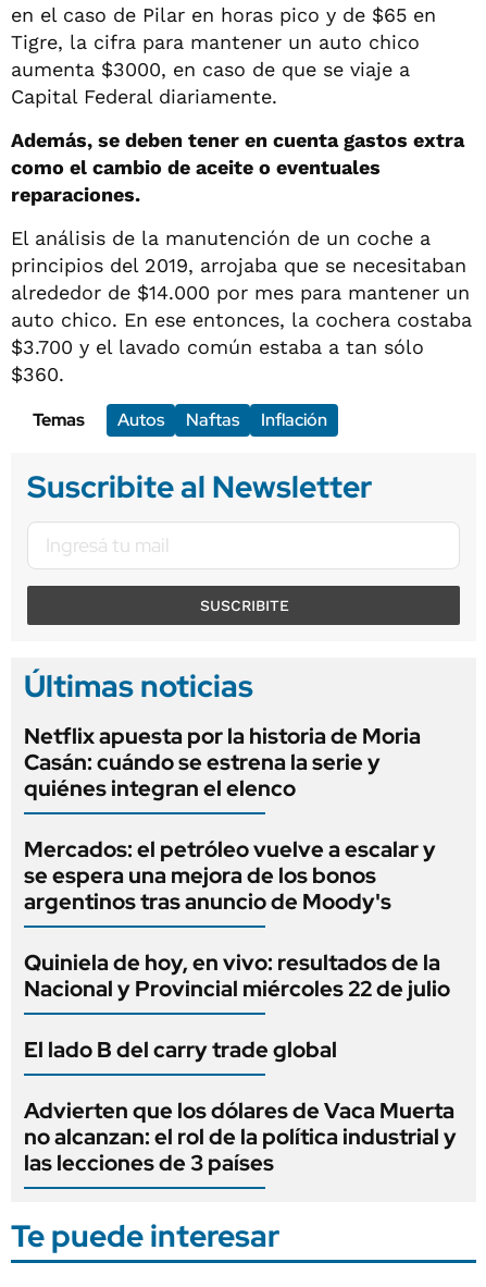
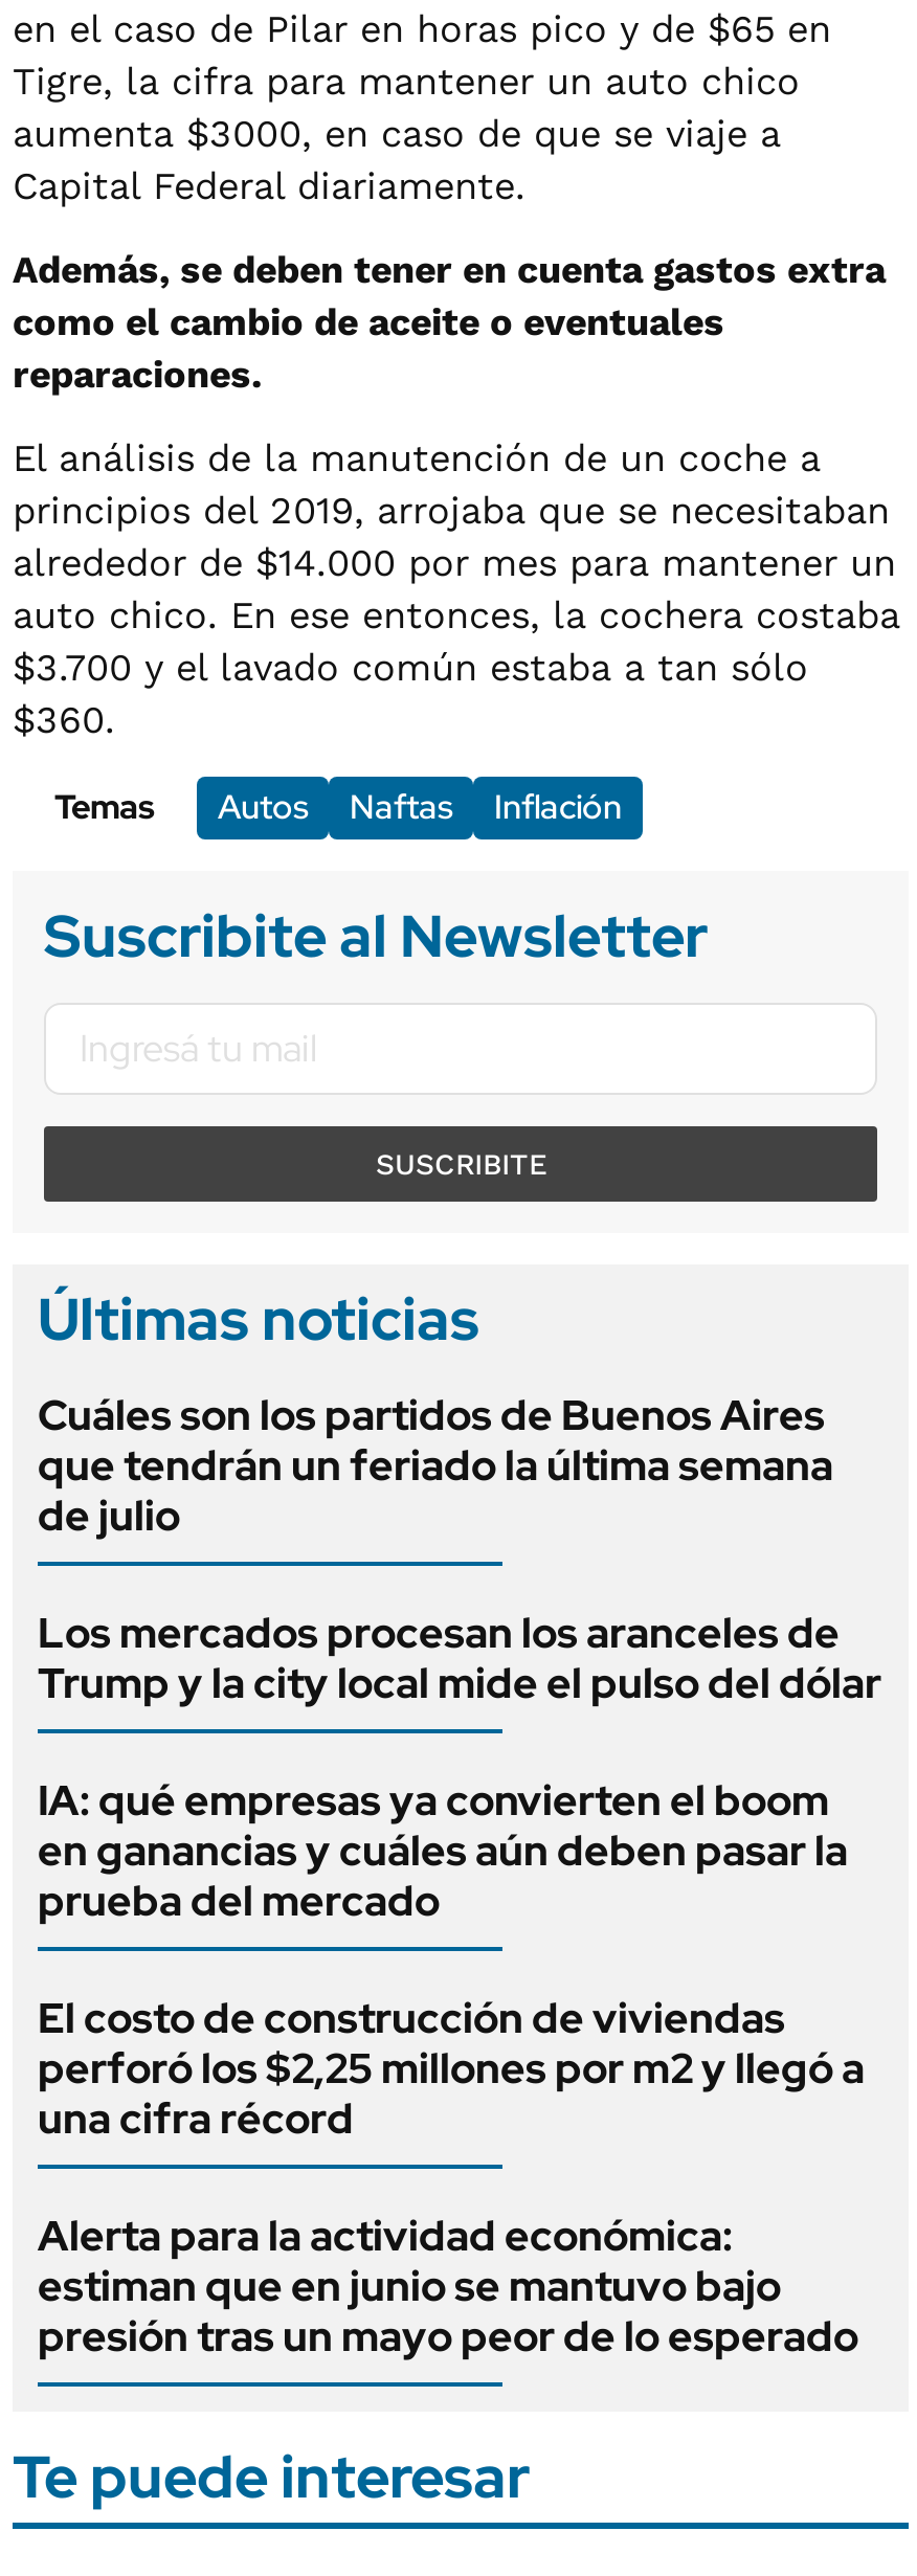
- Netflix apuesta por la historia de Moria
- Casán: cuándo se estrena la serie y
- quiénes integran el elenco
+ Cuáles son los partidos de Buenos Aires
+ que tendrán un feriado la última semana
+ de julio

- Mercados: el petróleo vuelve a escalar y
- se espera una mejora de los bonos
- argentinos tras anuncio de Moody's
+ Los mercados procesan los aranceles de
+ Trump y la city local mide el pulso del dólar

- Quiniela de hoy, en vivo: resultados de la
- Nacional y Provincial miércoles 22 de julio
+ IA: qué empresas ya convierten el boom
+ en ganancias y cuáles aún deben pasar la
+ prueba del mercado

- El lado B del carry trade global
+ El costo de construcción de viviendas
+ perforó los $2,25 millones por m2 y llegó a
+ una cifra récord

- Advierten que los dólares de Vaca Muerta
- no alcanzan: el rol de la política industrial y
- las lecciones de 3 países
+ Alerta para la actividad económica:
+ estiman que en junio se mantuvo bajo
+ presión tras un mayo peor de lo esperado
